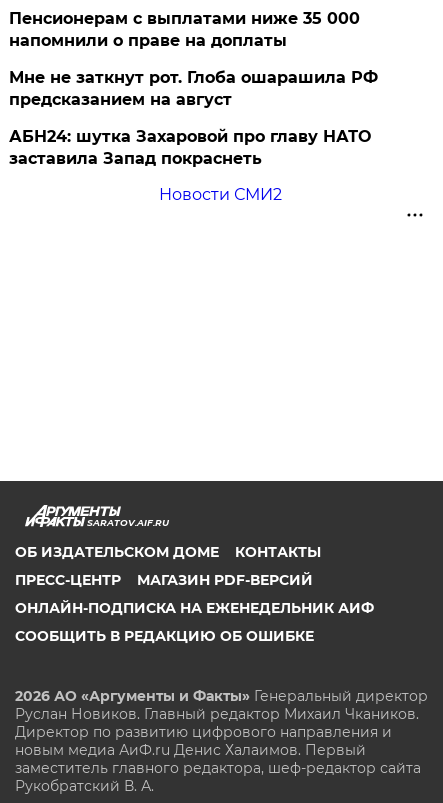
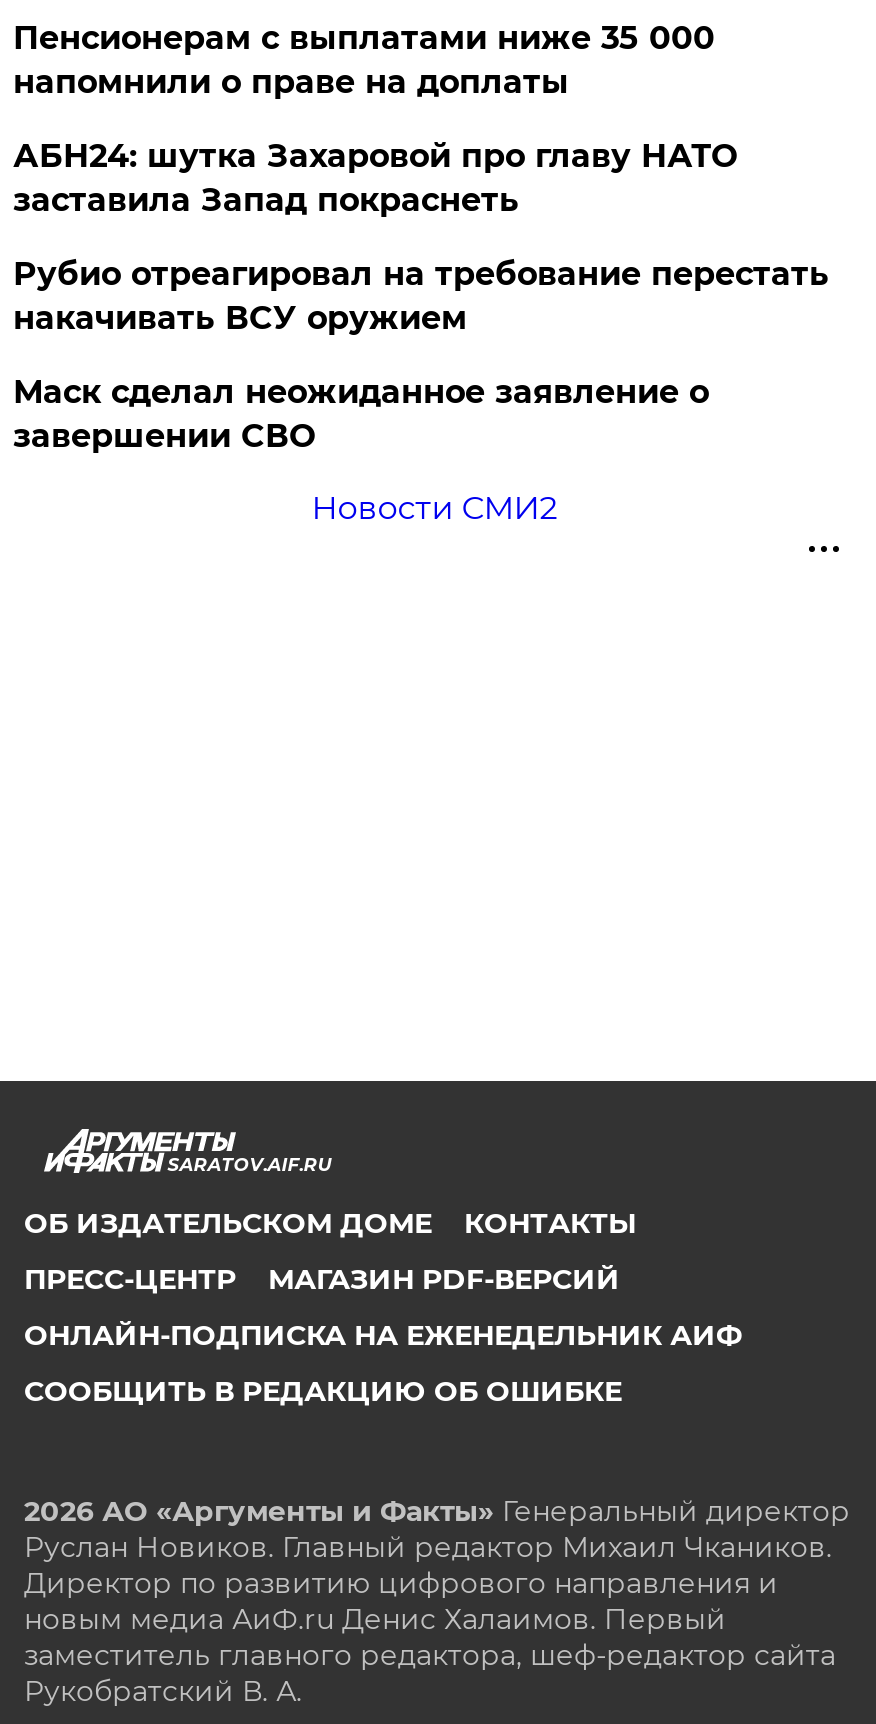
- Мне не заткнут рот. Глоба ошарашила РФ
- предсказанием на август

moved up: АБН24: шутка Захаровой про главу НАТО | заставила Запад покраснеть

+ Рубио отреагировал на требование перестать
+ накачивать ВСУ оружием
+ Маск сделал неожиданное заявление о
+ завершении СВО
